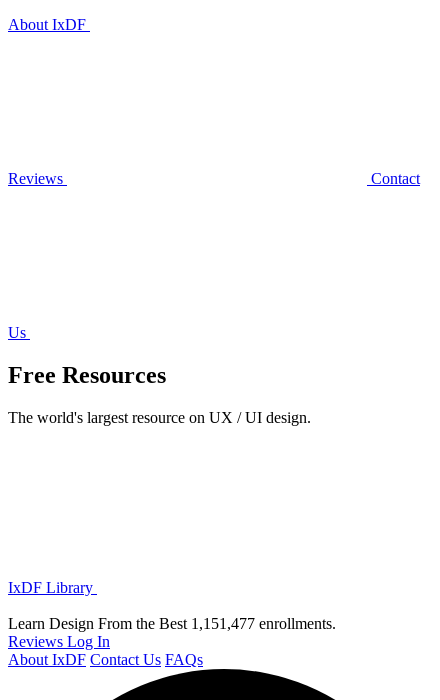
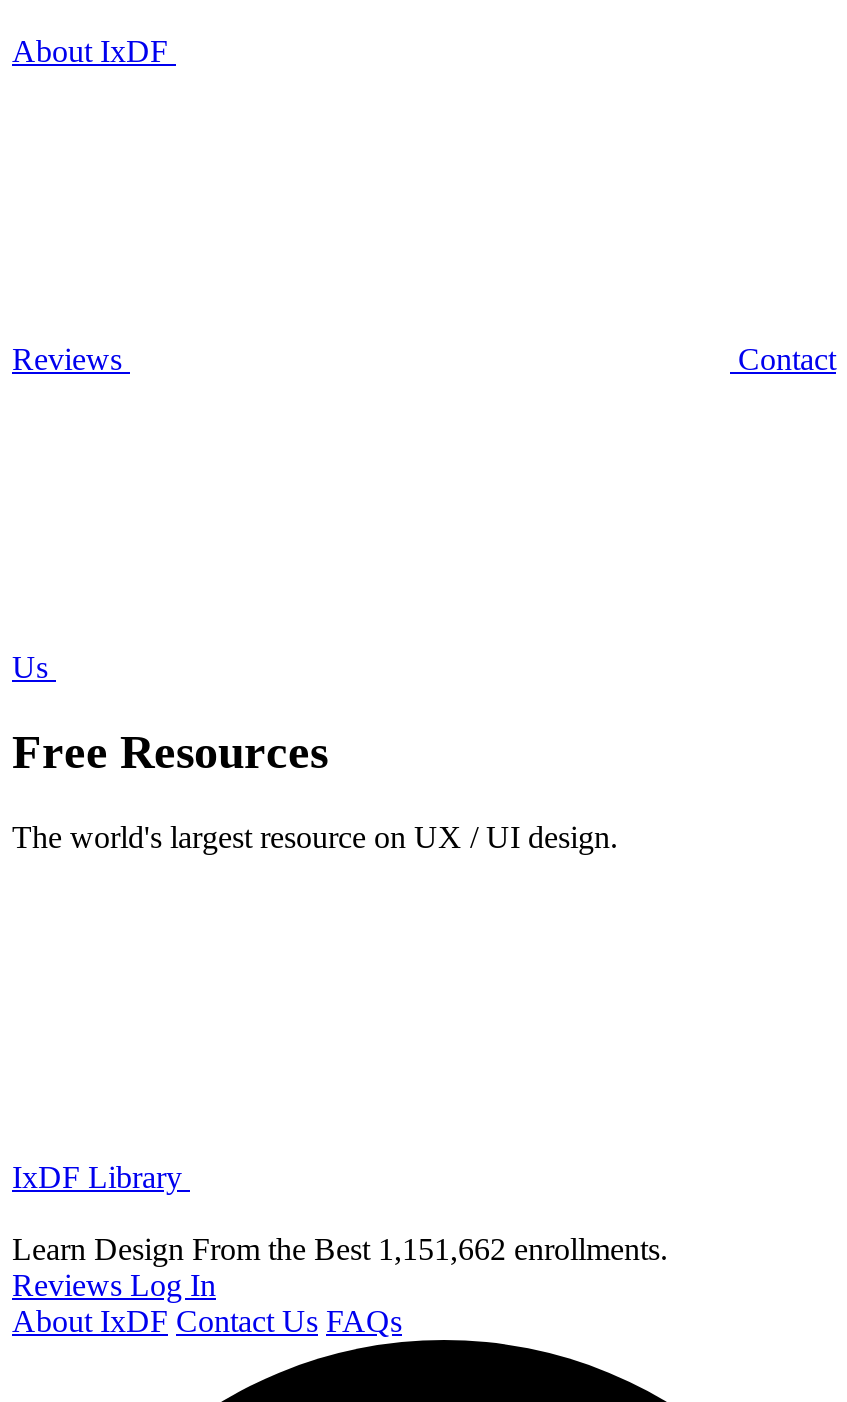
- Learn Design From the Best 1,151,477 enrollments.
+ Learn Design From the Best 1,151,662 enrollments.
